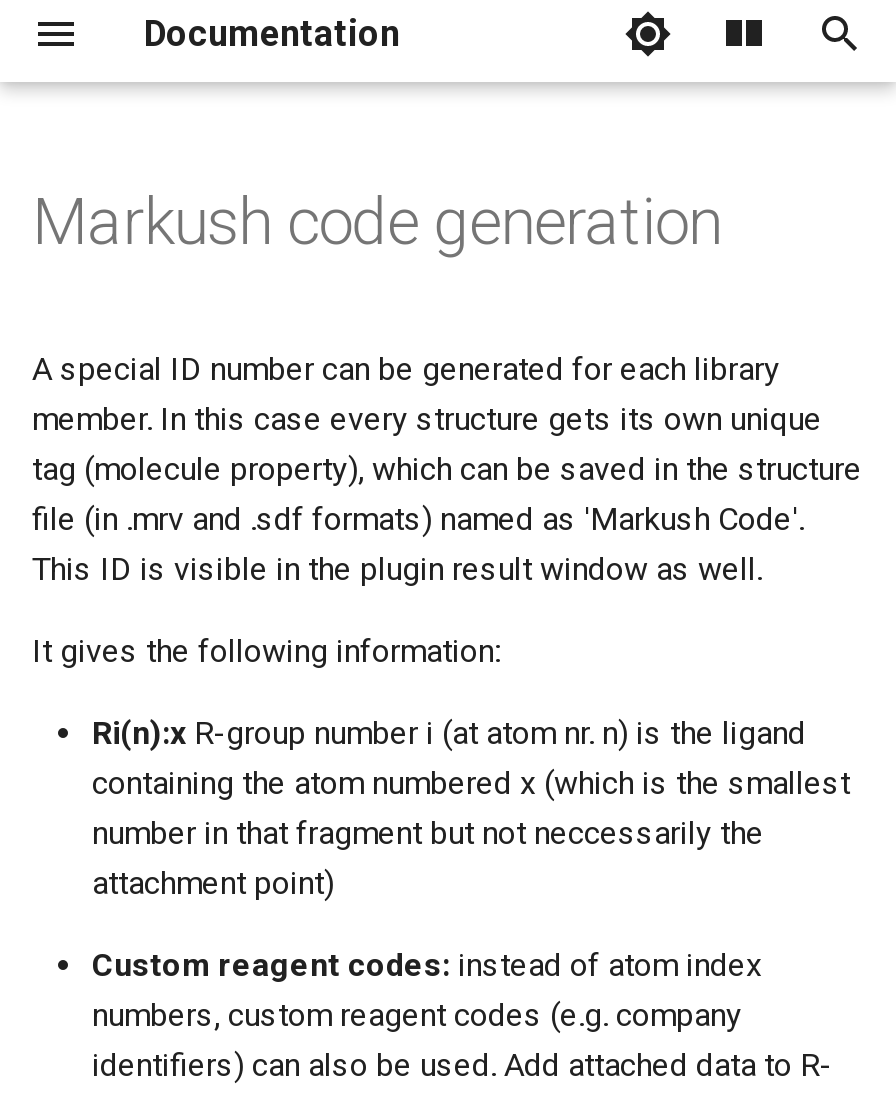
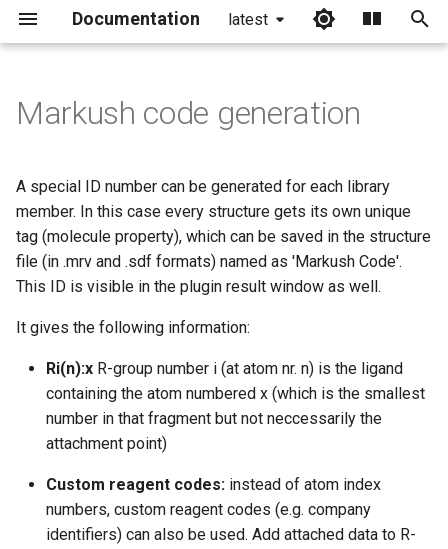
+ latest
